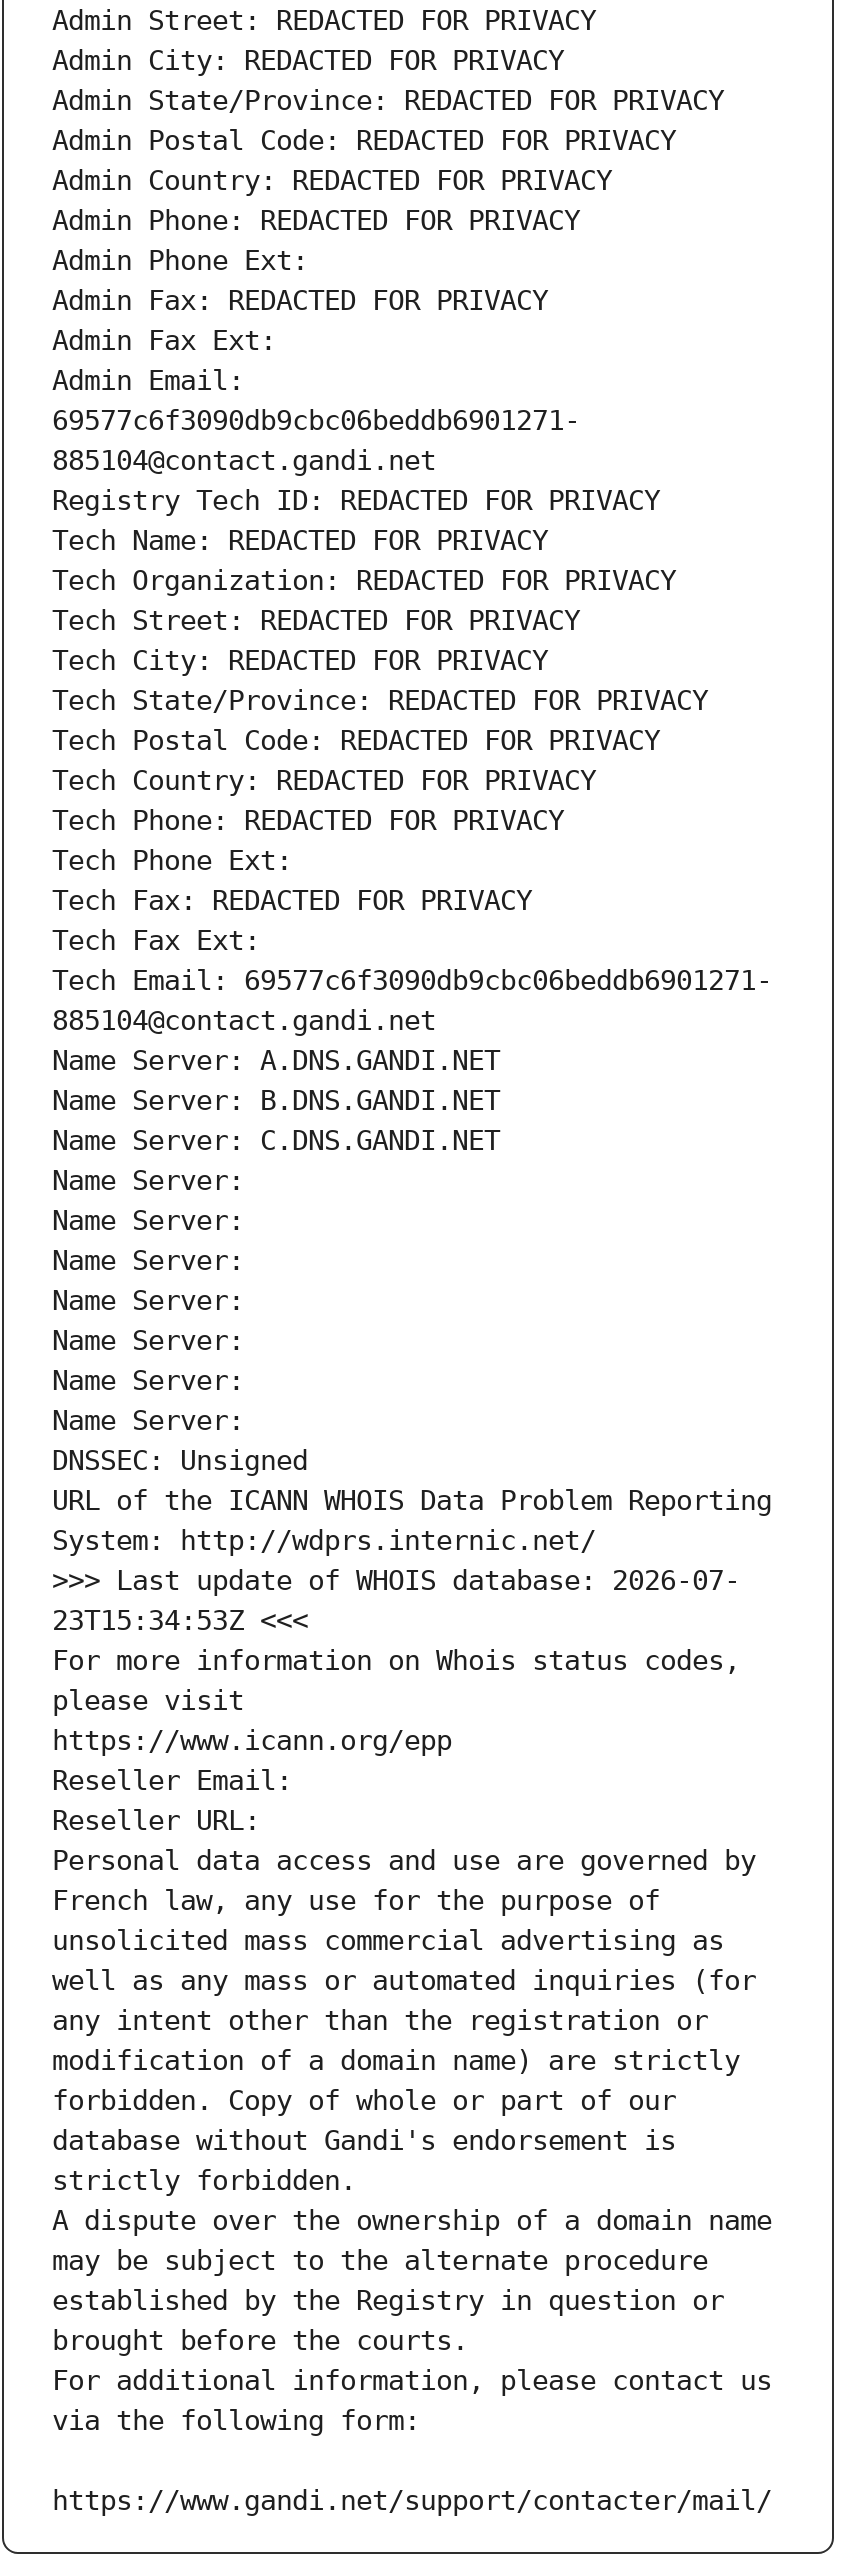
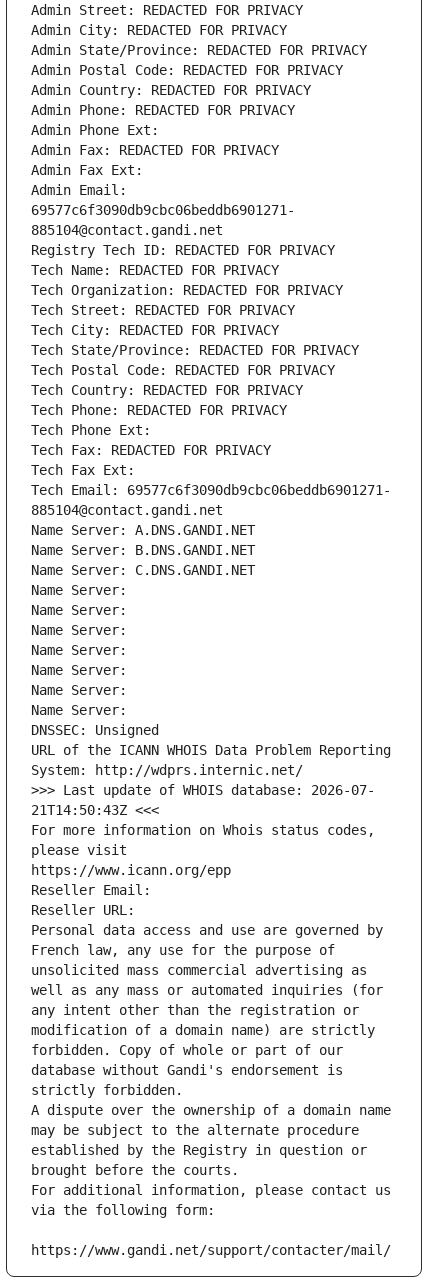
- 23T15:34:53Z <<<
+ 21T14:50:43Z <<<
